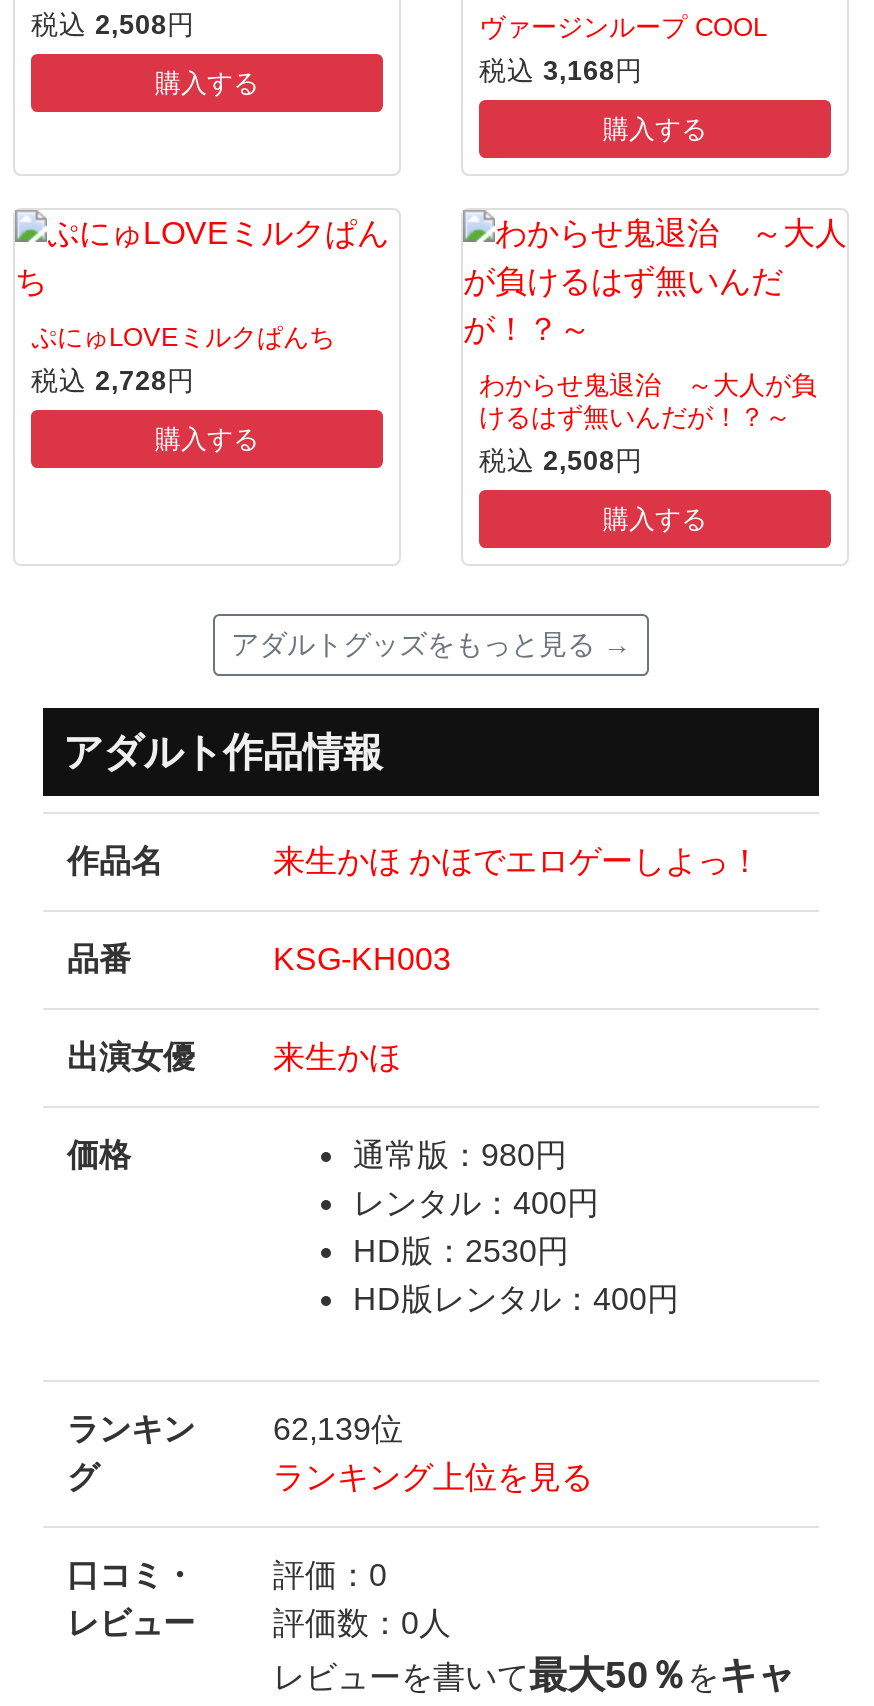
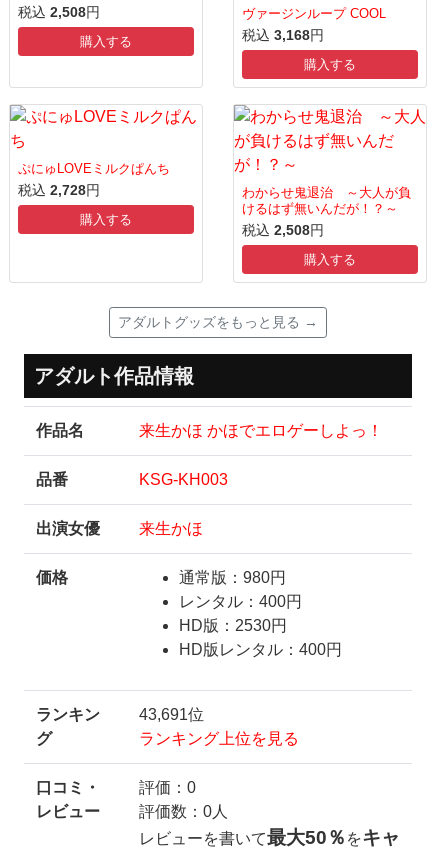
- 62,139位
+ 43,691位
